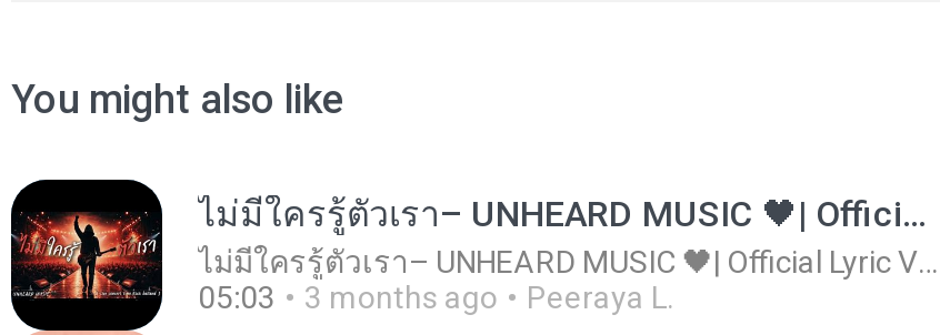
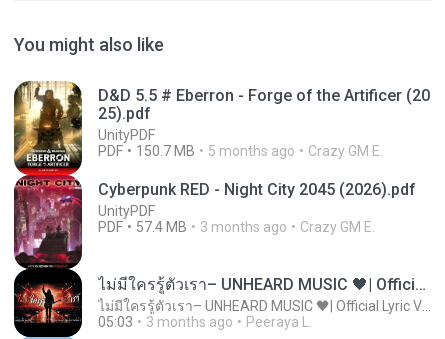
+ [image]
+ D&D 5.5 # Eberron - Forge of the Artificer (20
+ 25).pdf
+ UnityPDF
+ PDF
+ 150.7 MB
+ 5 months ago
+ Crazy GM E.
+ Cyberpunk RED - Night City 2045 (2026).pdf
+ UnityPDF
+ PDF
+ 57.4 MB
+ 3 months ago
+ Crazy GM E.
